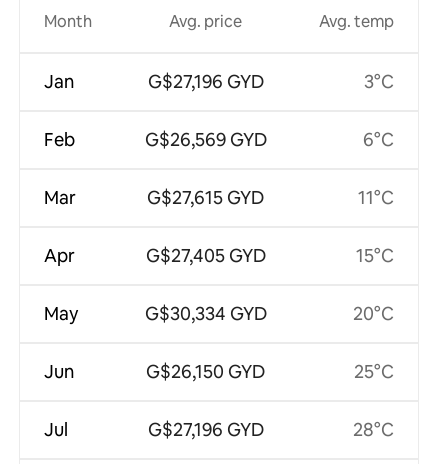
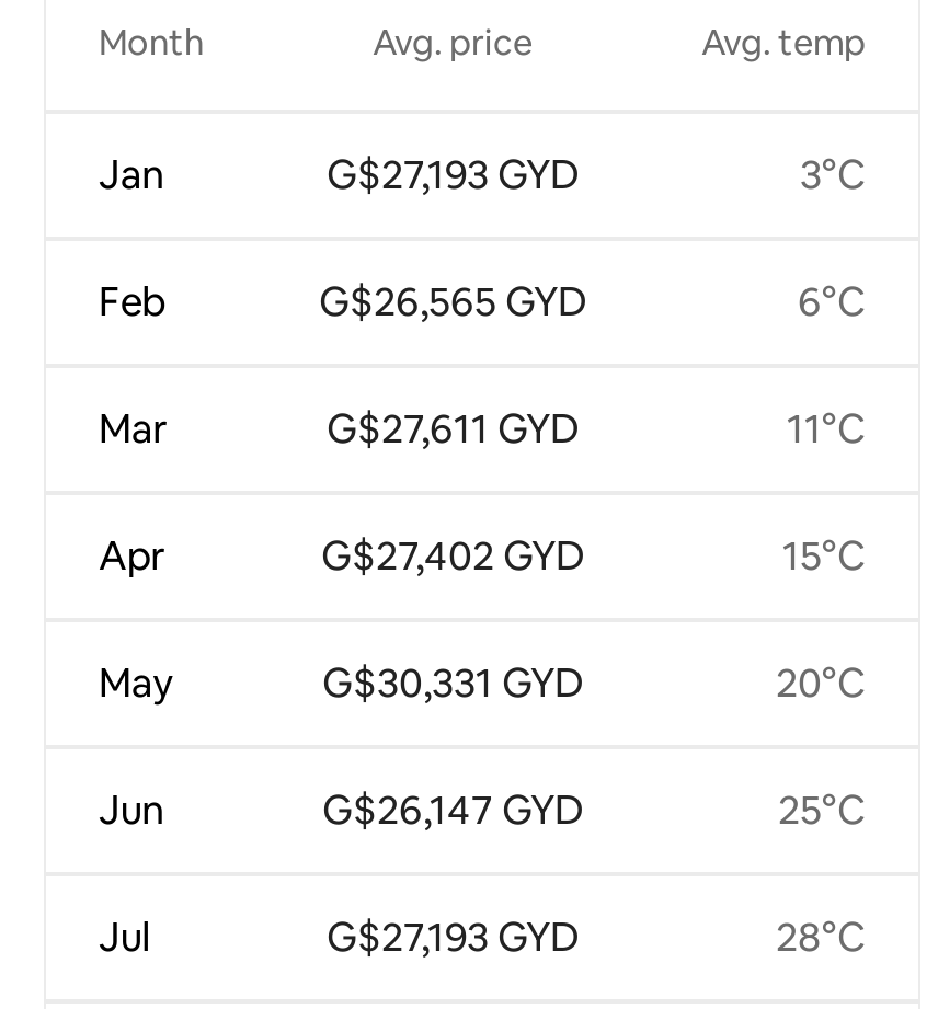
- G$27,196 GYD
+ G$27,193 GYD

- G$26,569 GYD
+ G$26,565 GYD

- G$27,615 GYD
+ G$27,611 GYD

- G$27,405 GYD
+ G$27,402 GYD

- G$30,334 GYD
+ G$30,331 GYD

- G$26,150 GYD
+ G$26,147 GYD

- G$27,196 GYD
+ G$27,193 GYD
